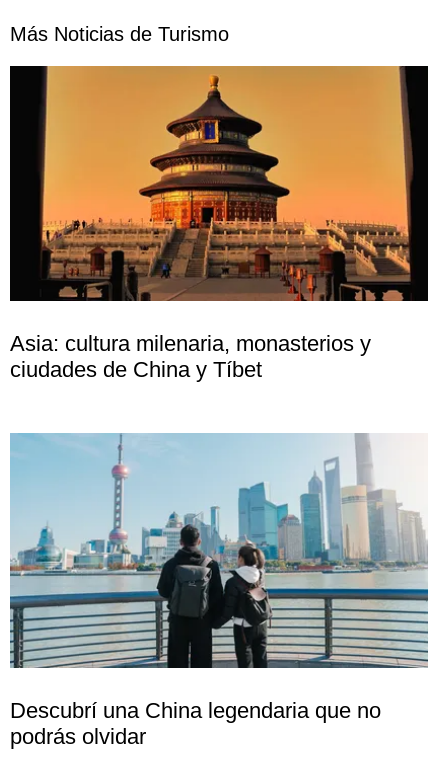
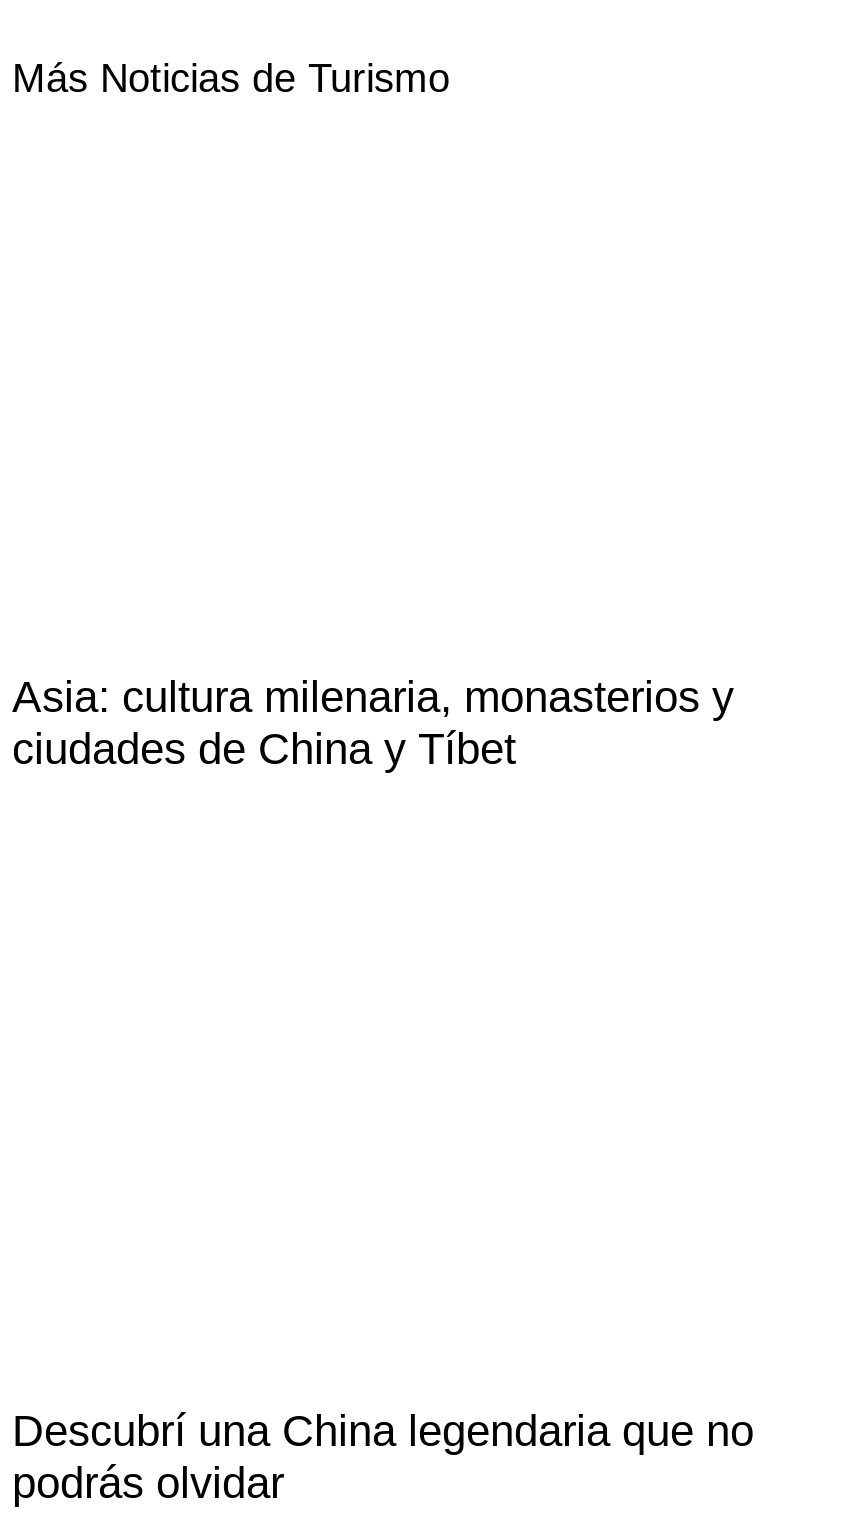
- [image]

- [image]
